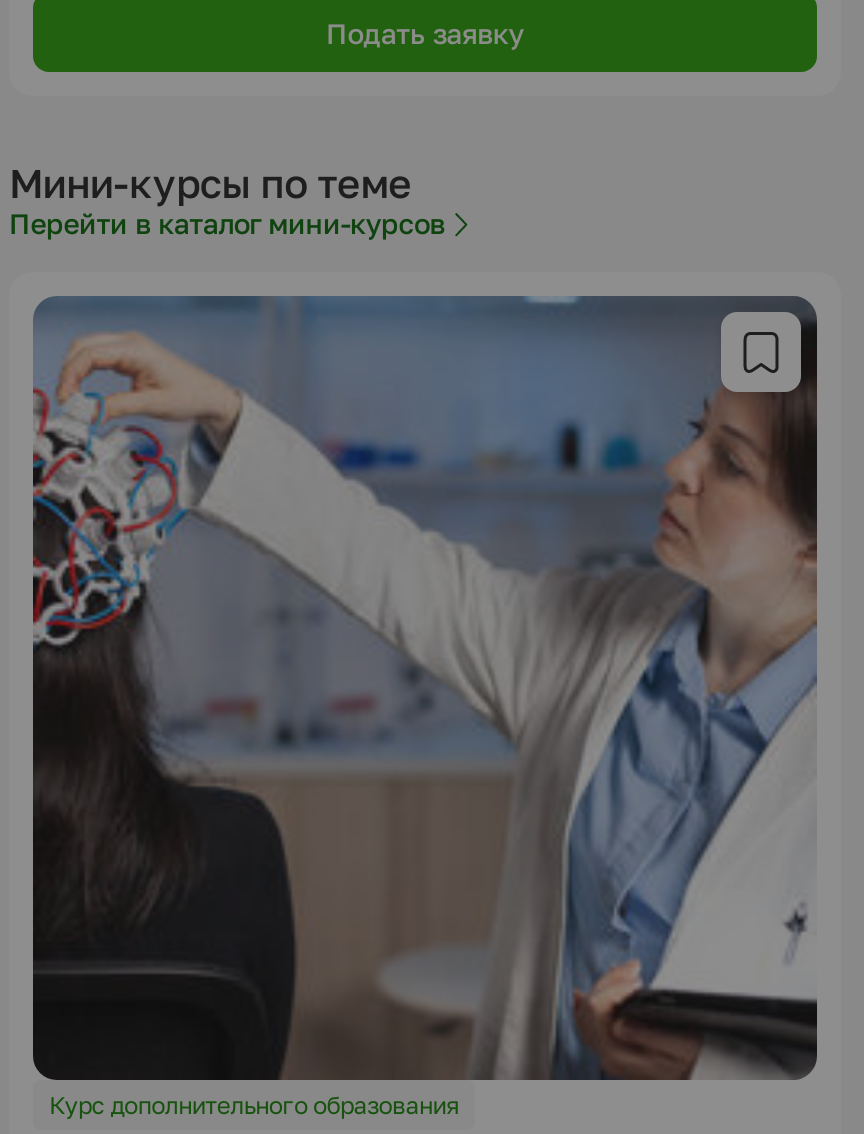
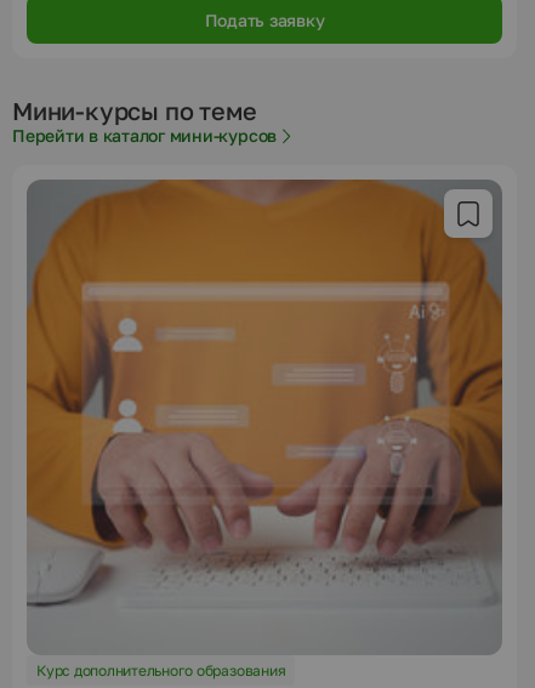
- [image]
+ [image]
